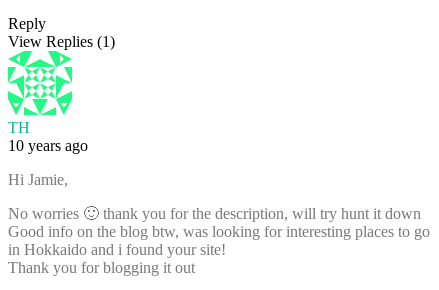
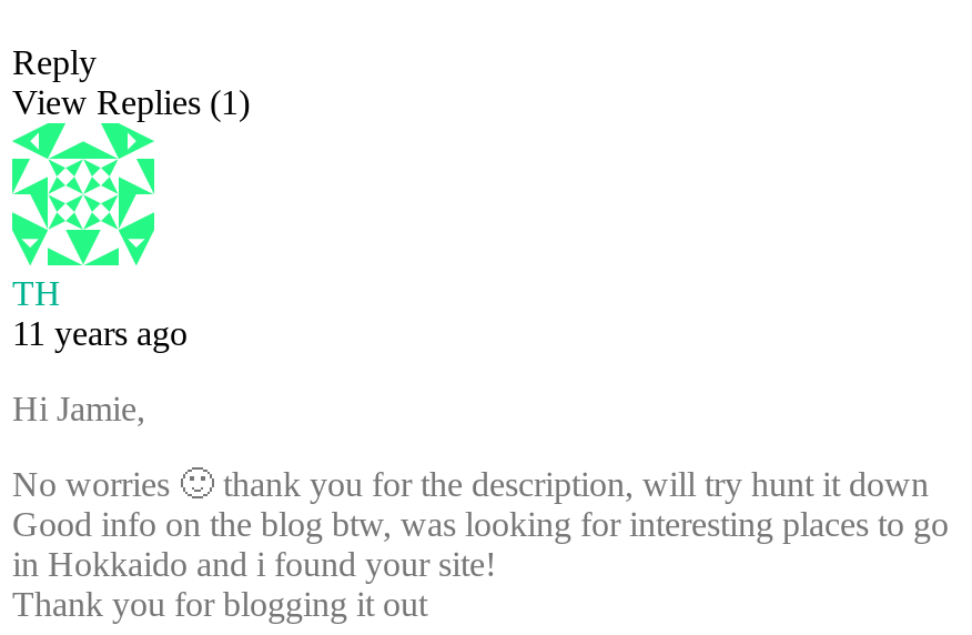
- 10 years ago
+ 11 years ago
